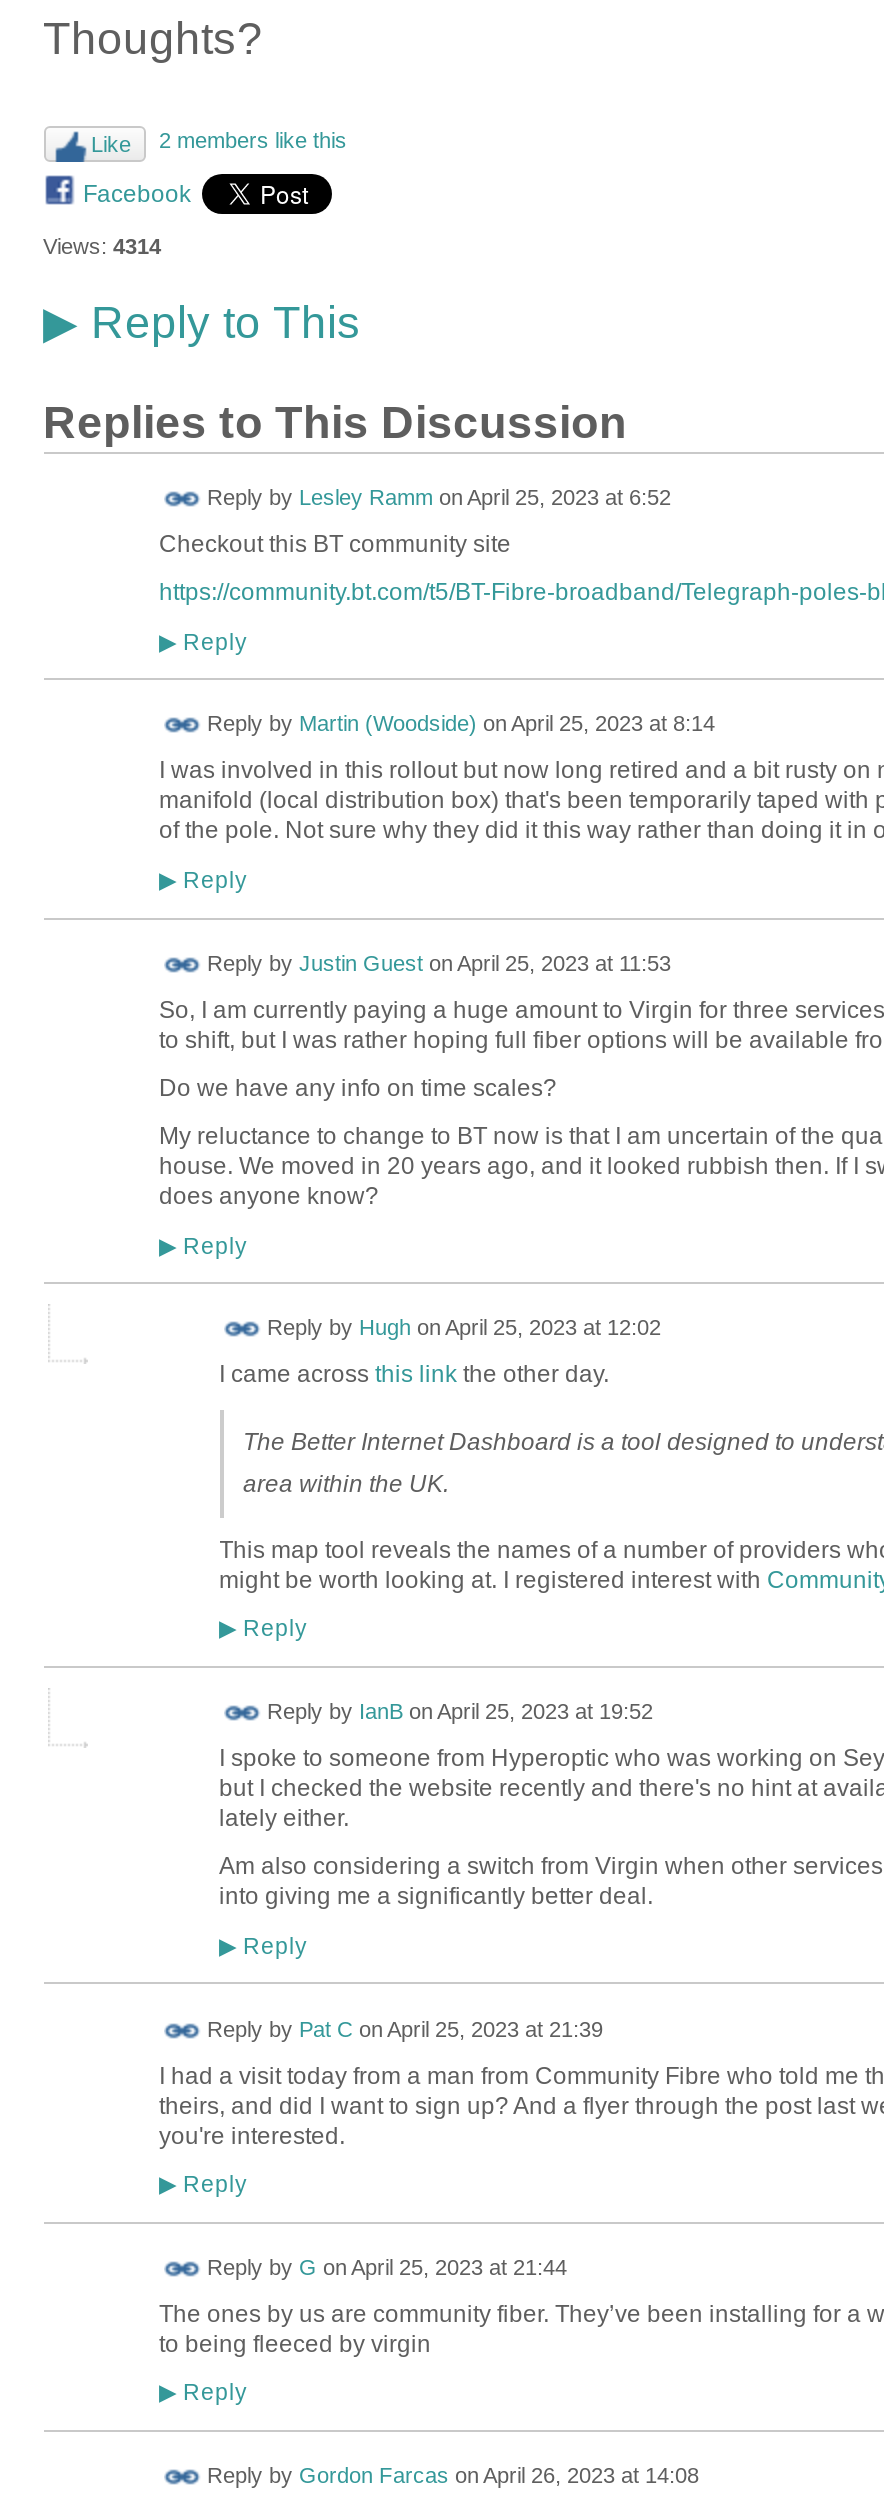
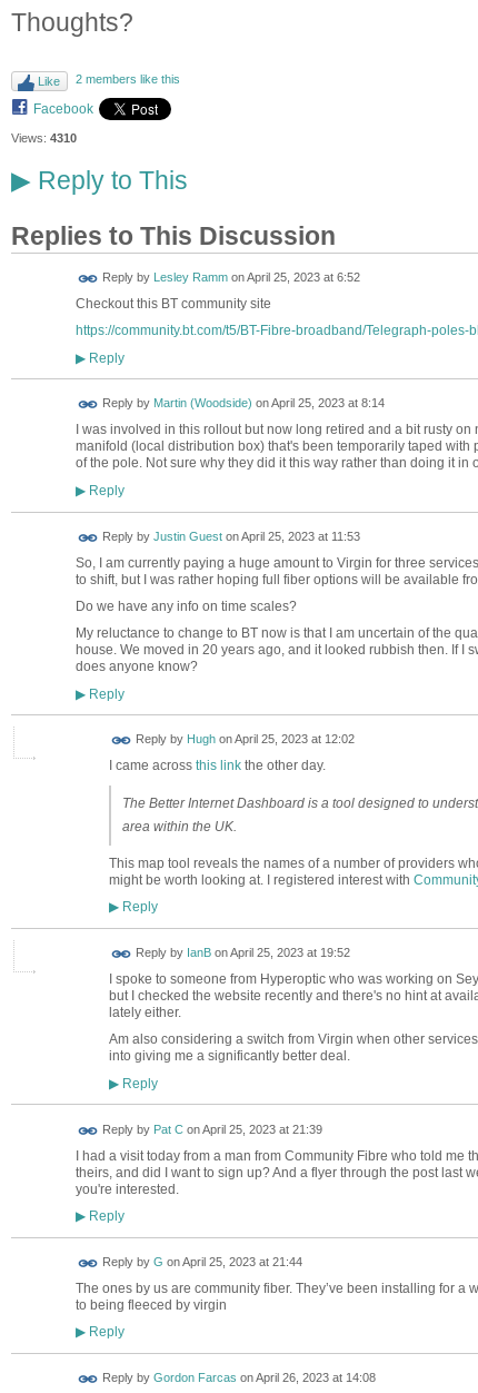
- Views: 4314
+ Views: 4310
